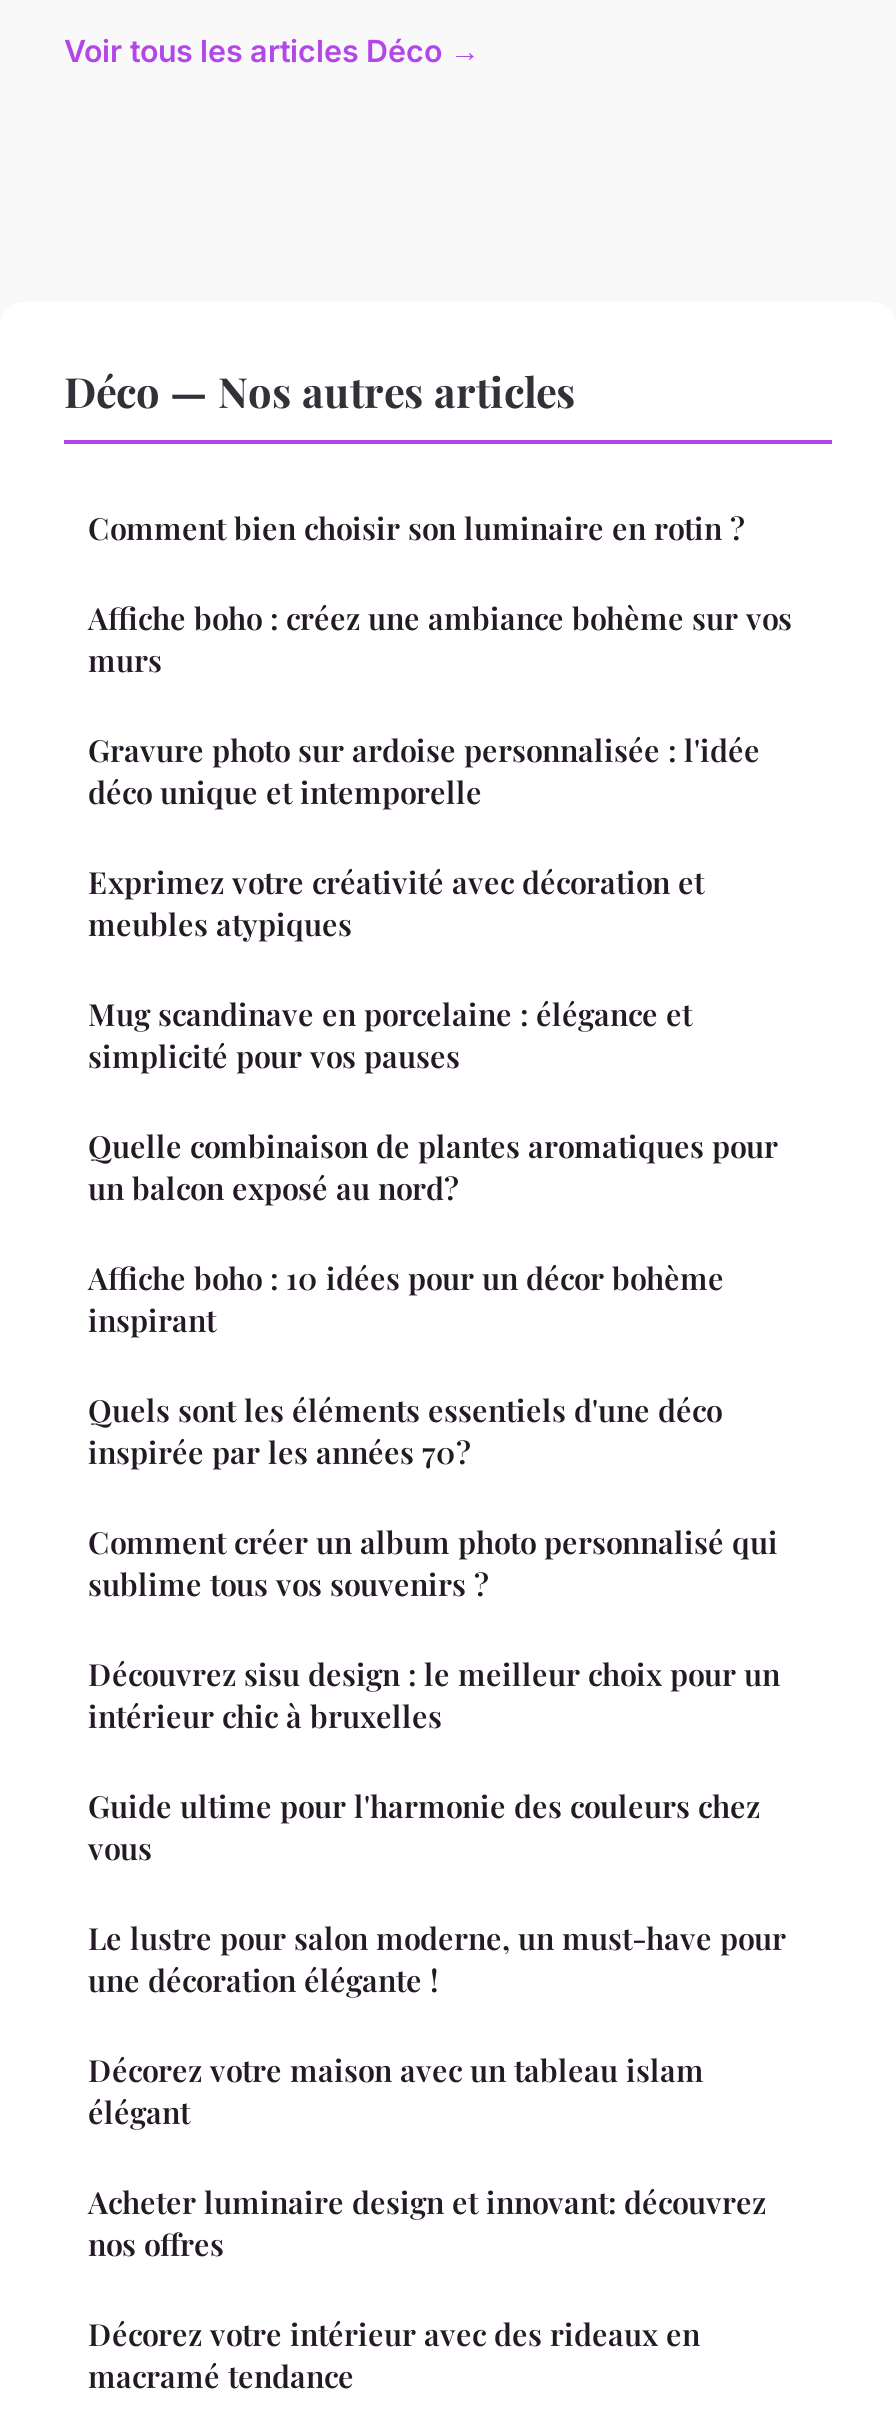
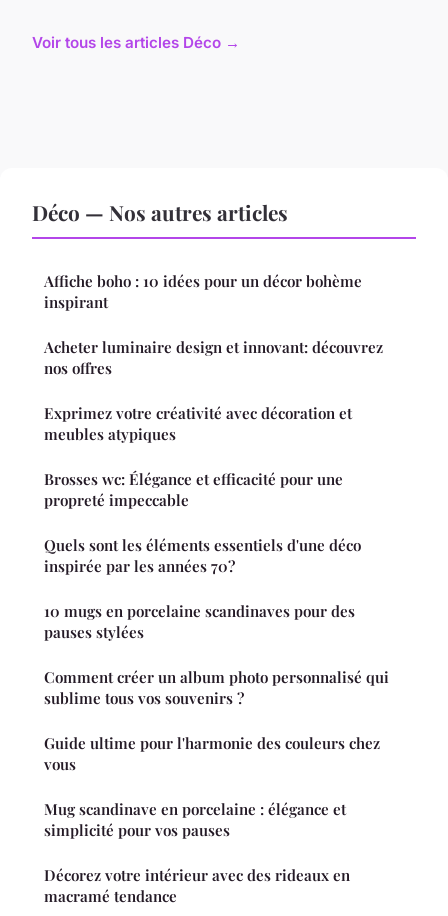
- Comment bien choisir son luminaire en rotin ?
- Affiche boho : créez une ambiance bohème sur vos
- murs
- Gravure photo sur ardoise personnalisée : l'idée
- déco unique et intemporelle
- Quelle combinaison de plantes aromatiques pour
- un balcon exposé au nord?

moved down: Exprimez votre créativité avec décoration et | meubles atypiques

moved down: Mug scandinave en porcelaine : élégance et | simplicité pour vos pauses

moved up: Affiche boho : 10 idées pour un décor bohème | inspirant

moved down: Quels sont les éléments essentiels d'une déco | inspirée par les années 70?

moved down: Comment créer un album photo personnalisé qui | sublime tous vos souvenirs ? | Guide ultime pour l'harmonie des couleurs chez | vous

- Découvrez sisu design : le meilleur choix pour un
- intérieur chic à bruxelles
- Le lustre pour salon moderne, un must-have pour
- une décoration élégante !
- Décorez votre maison avec un tableau islam
- élégant

moved up: Acheter luminaire design et innovant: découvrez | nos offres

+ Brosses wc: Élégance et efficacité pour une
+ propreté impeccable
+ 10 mugs en porcelaine scandinaves pour des
+ pauses stylées
